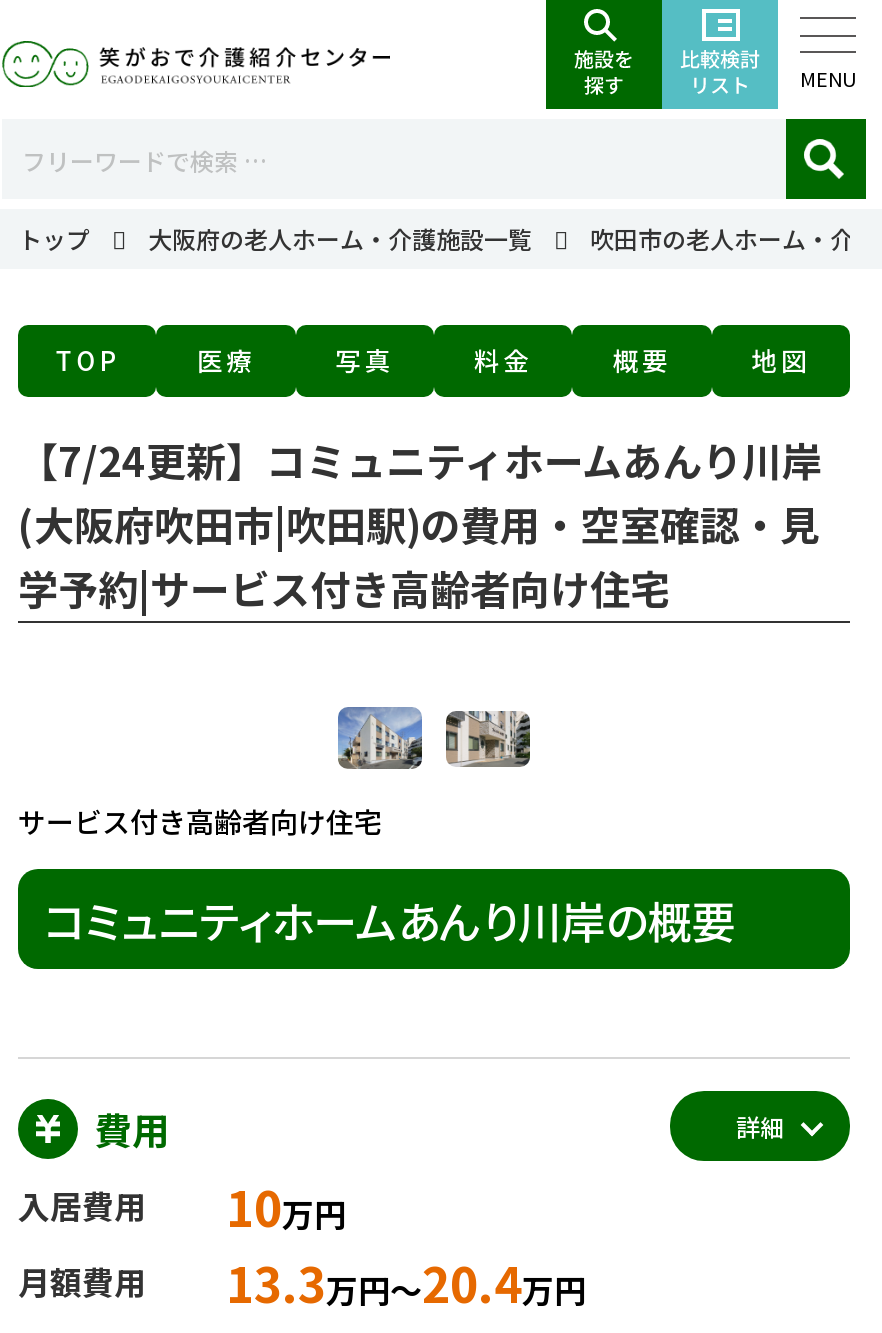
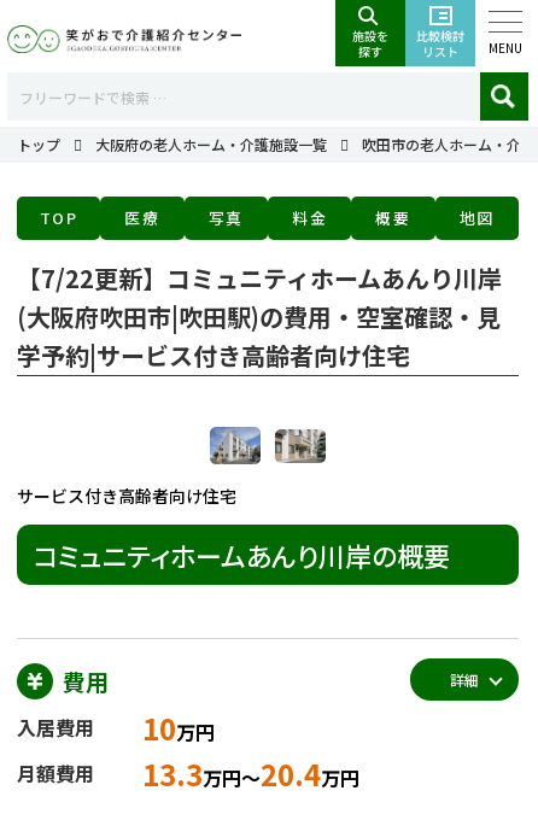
- 【7/24更新】コミュニティホームあんり川岸
+ 【7/22更新】コミュニティホームあんり川岸
